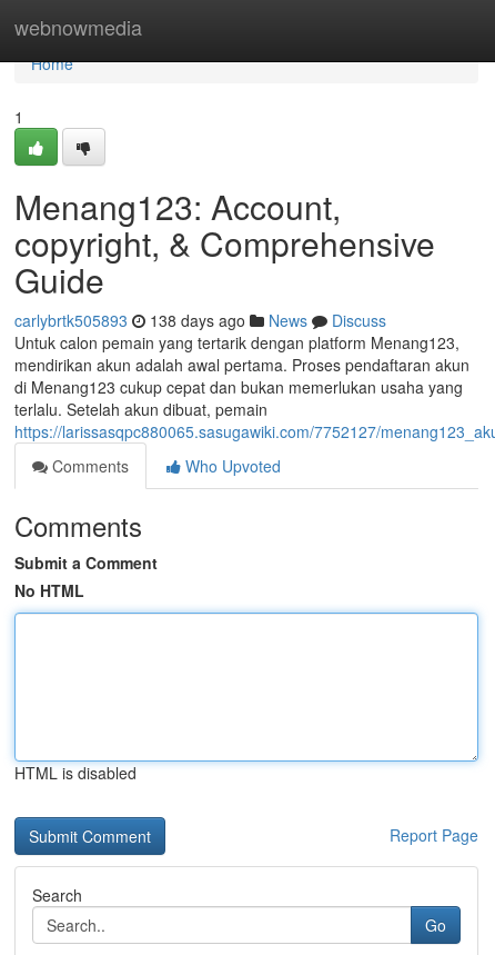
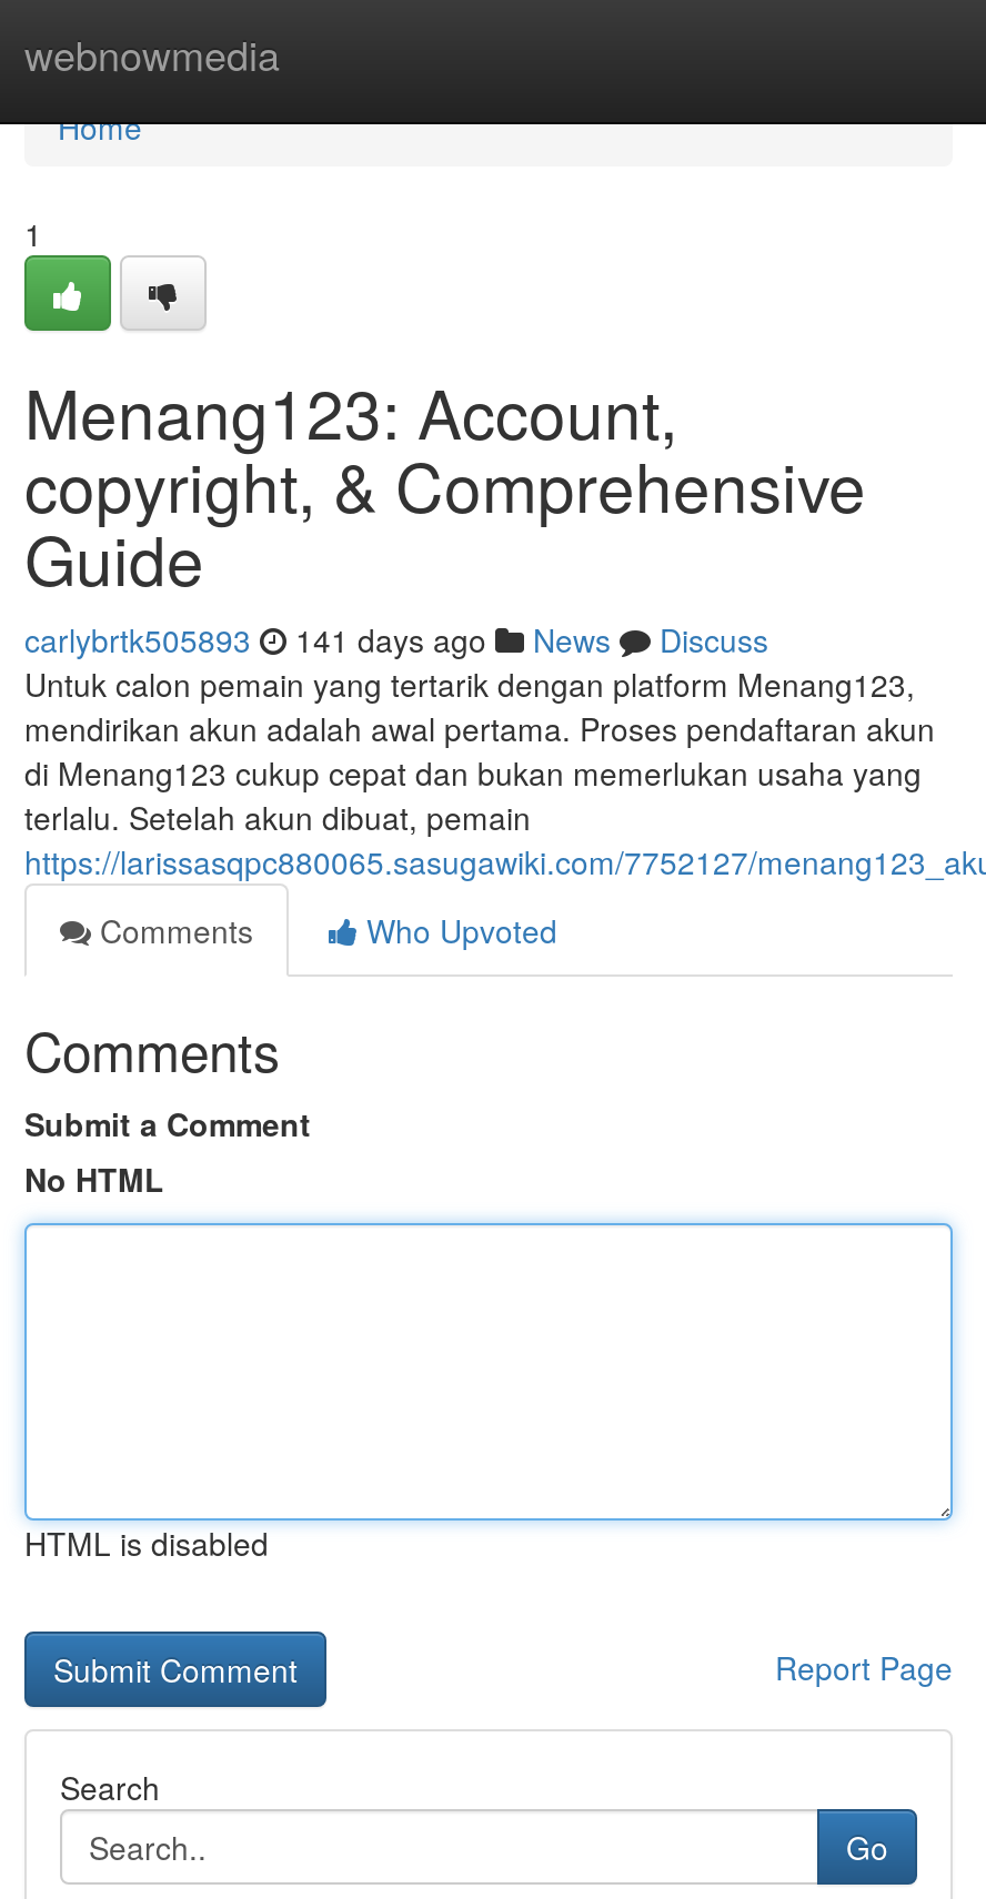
- carlybrtk505893 138 days ago News Discuss
+ carlybrtk505893 141 days ago News Discuss
